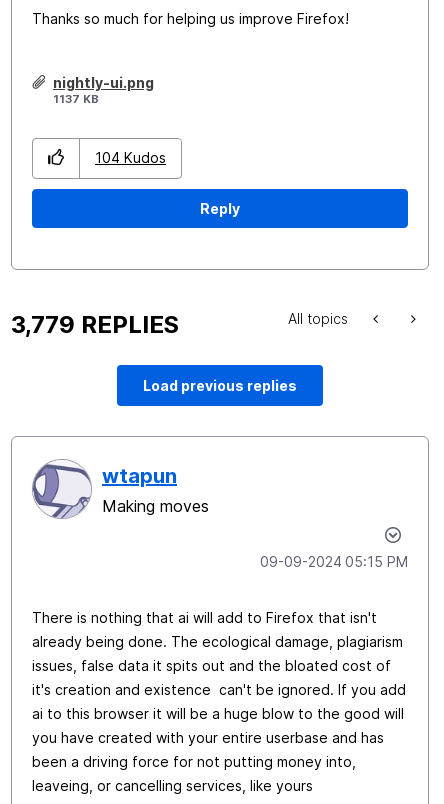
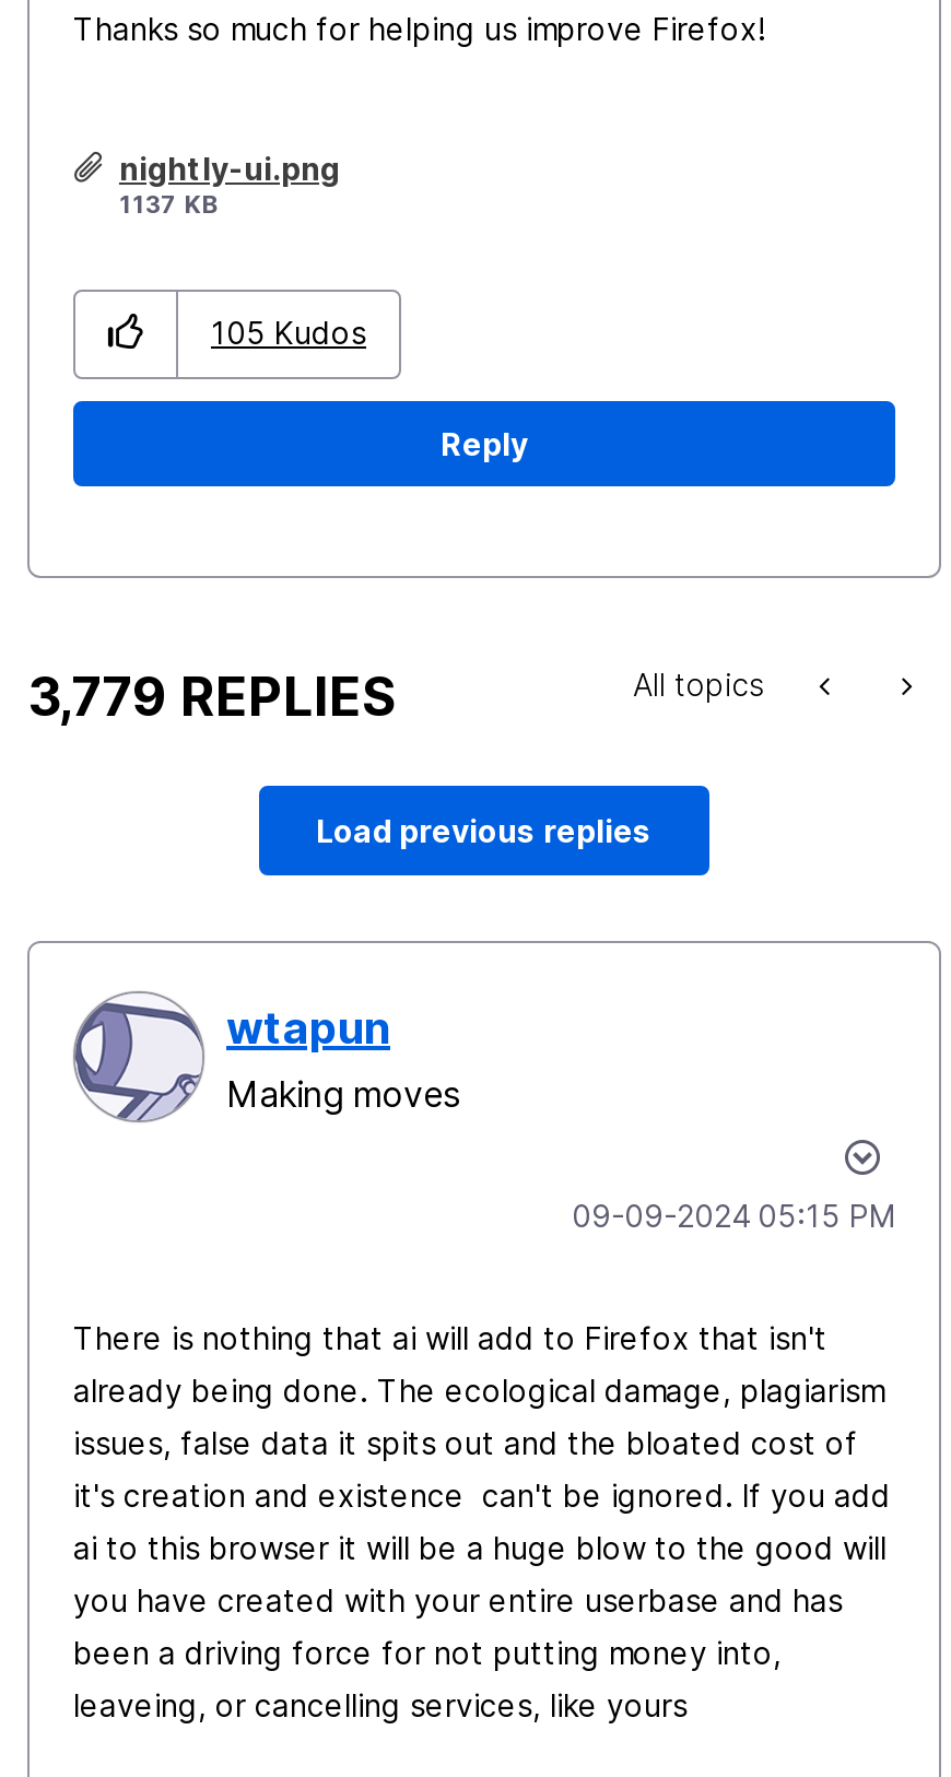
- 104 Kudos
+ 105 Kudos
